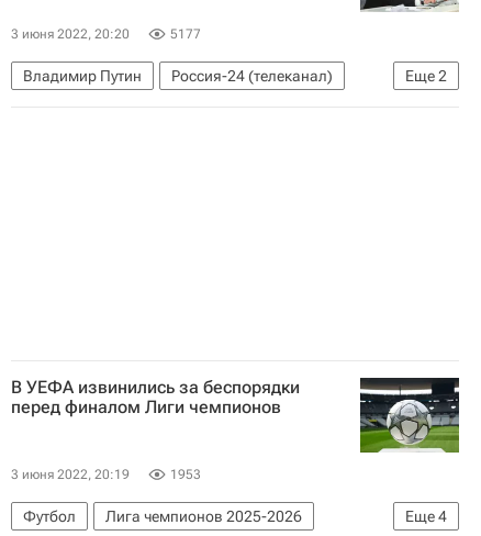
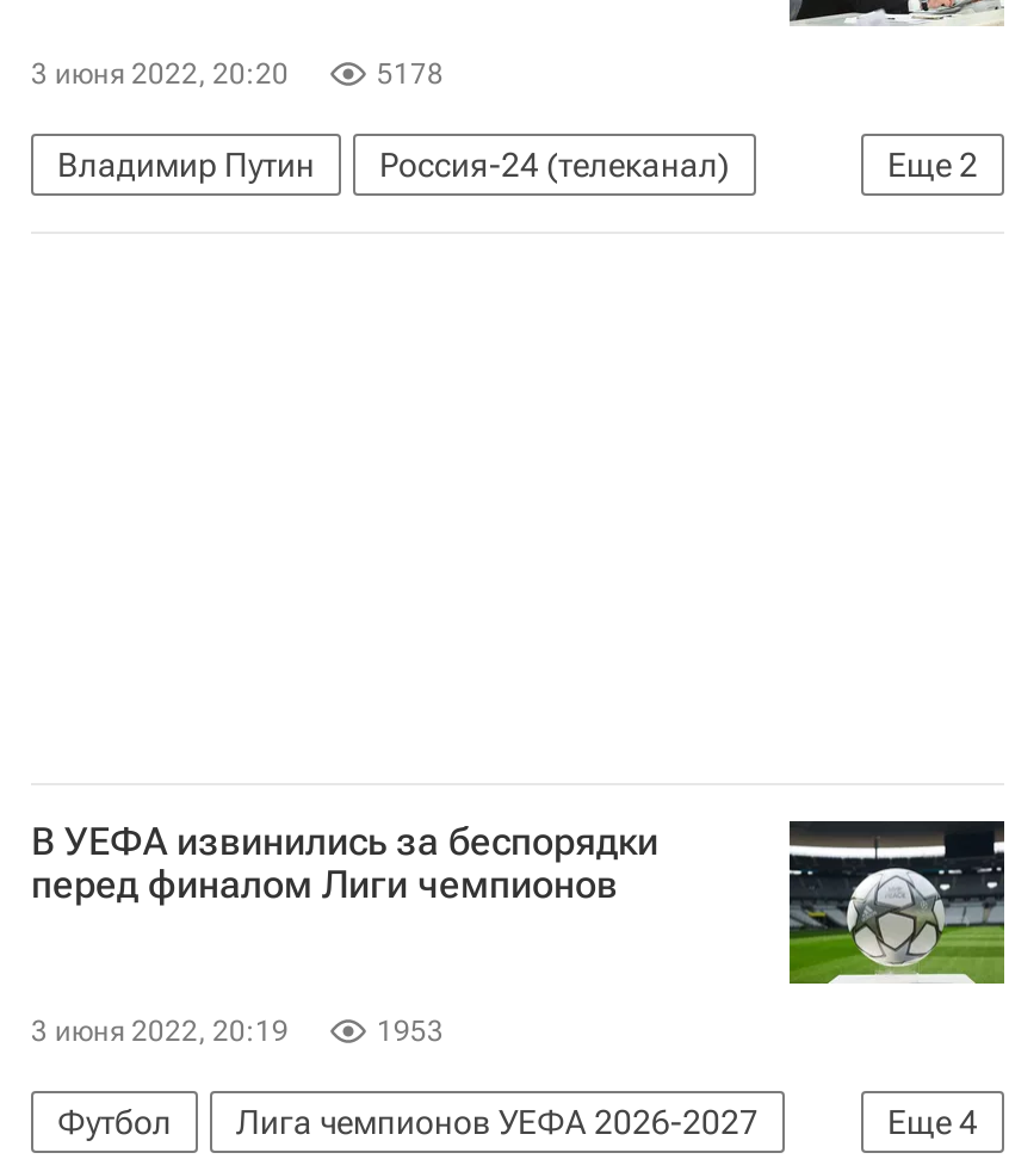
- 5177
+ 5178

- Лига чемпионов 2025-2026
+ Лига чемпионов УЕФА 2026-2027
